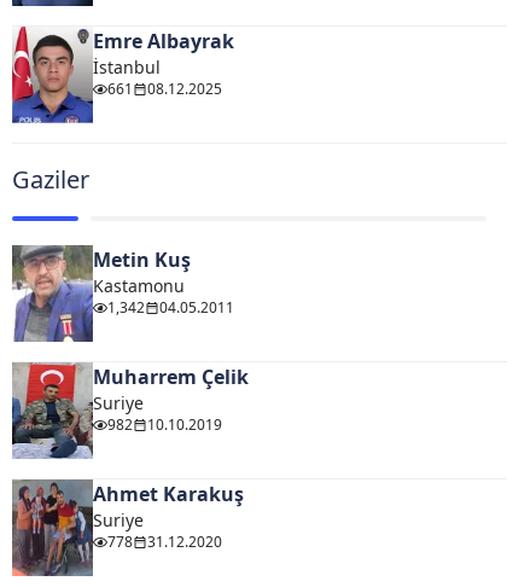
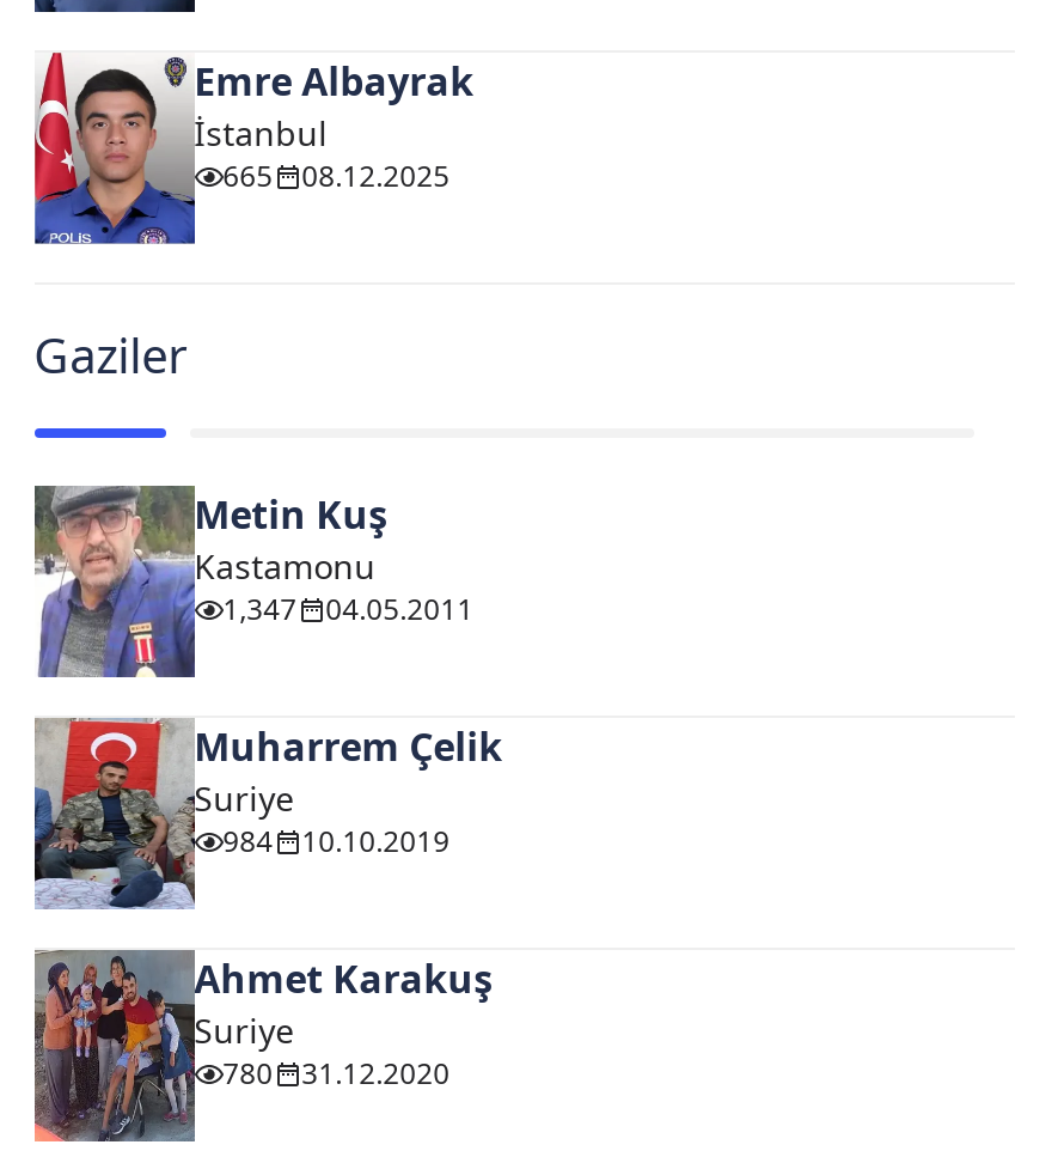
- 661 08.12.2025
+ 665 08.12.2025

- 1,342 04.05.2011
+ 1,347 04.05.2011

- 982 10.10.2019
+ 984 10.10.2019

- 778 31.12.2020
+ 780 31.12.2020
